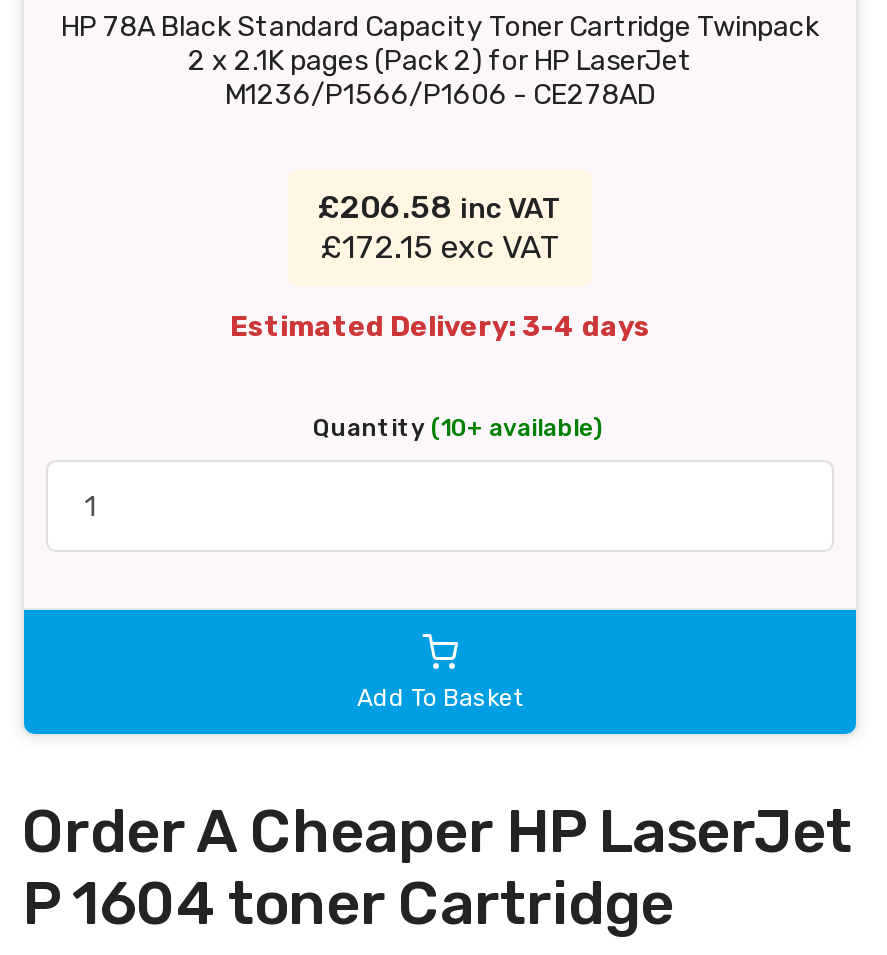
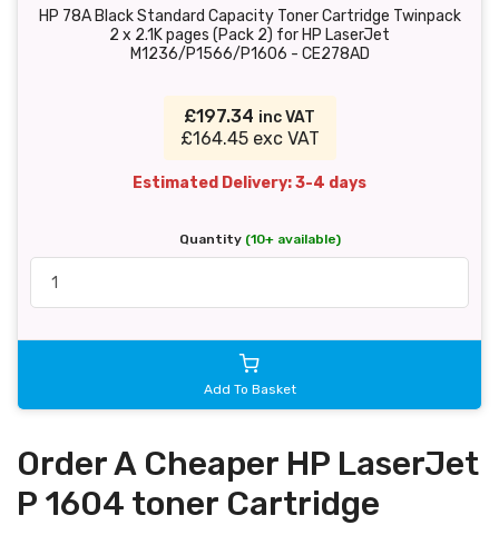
- £206.58 inc VAT
+ £197.34 inc VAT

- £172.15 exc VAT
+ £164.45 exc VAT
